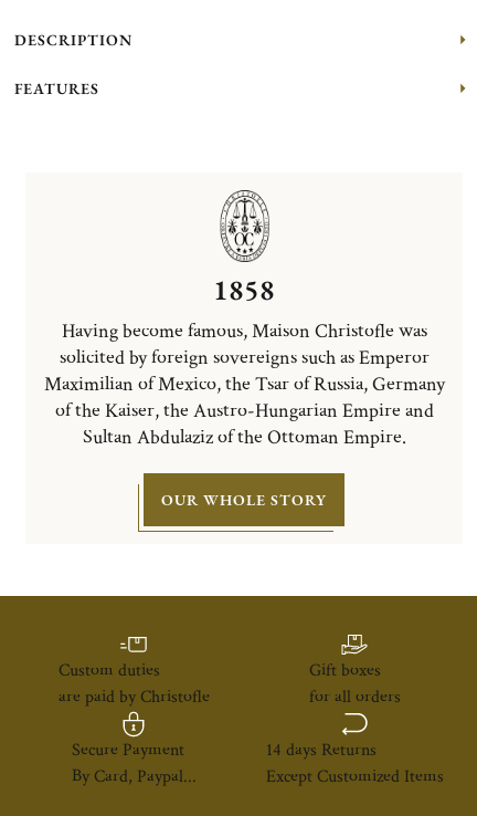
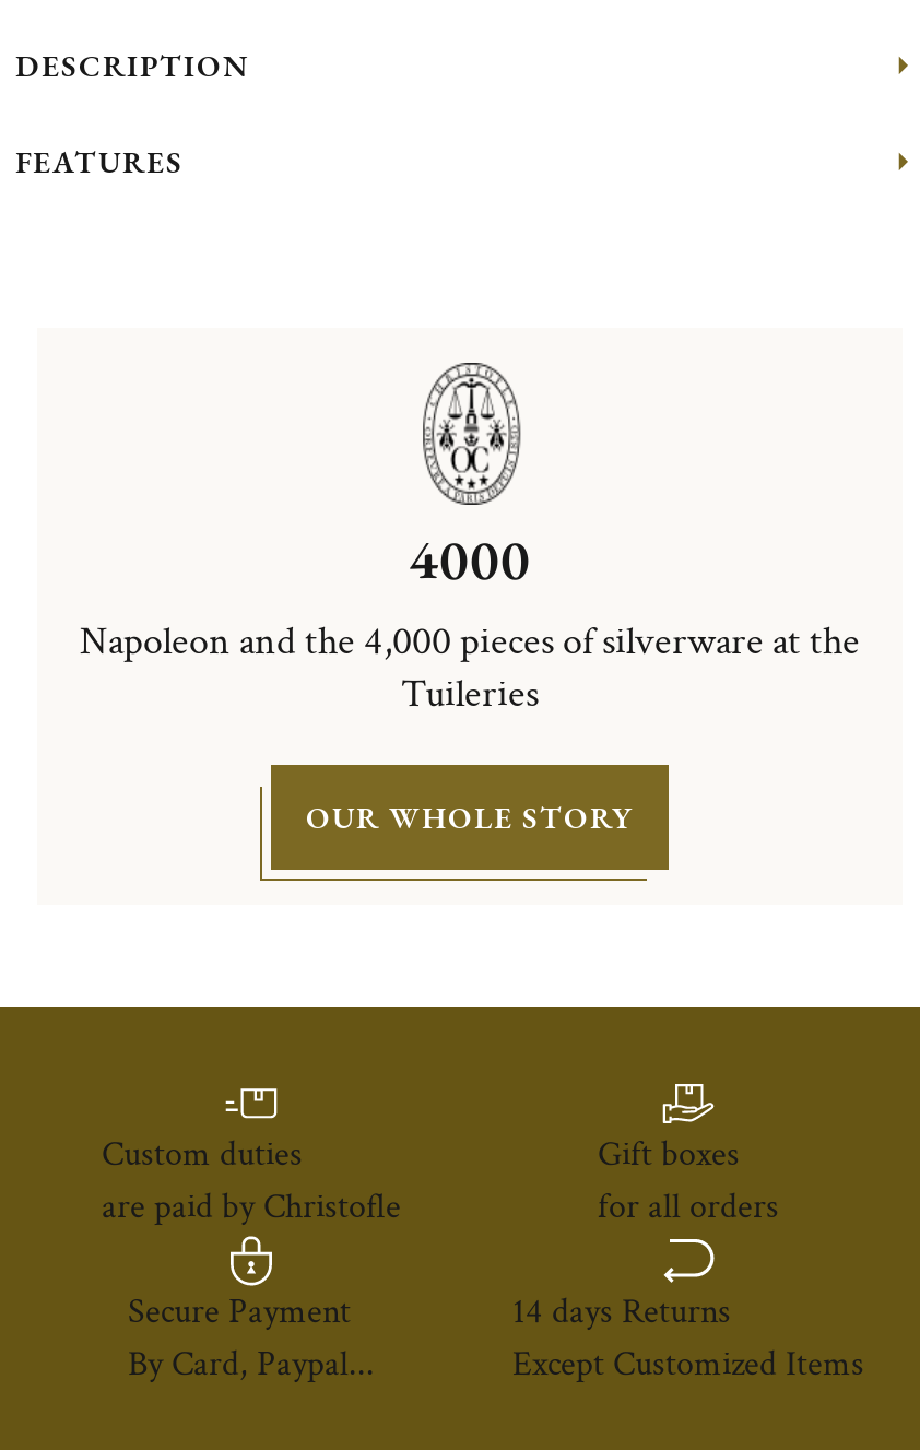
- 1858
- Having become famous, Maison Christofle was
- solicited by foreign sovereigns such as Emperor
- Maximilian of Mexico, the Tsar of Russia, Germany
- of the Kaiser, the Austro-Hungarian Empire and
- Sultan Abdulaziz of the Ottoman Empire.
+ 4000
+ Napoleon and the 4,000 pieces of silverware at the
+ Tuileries
